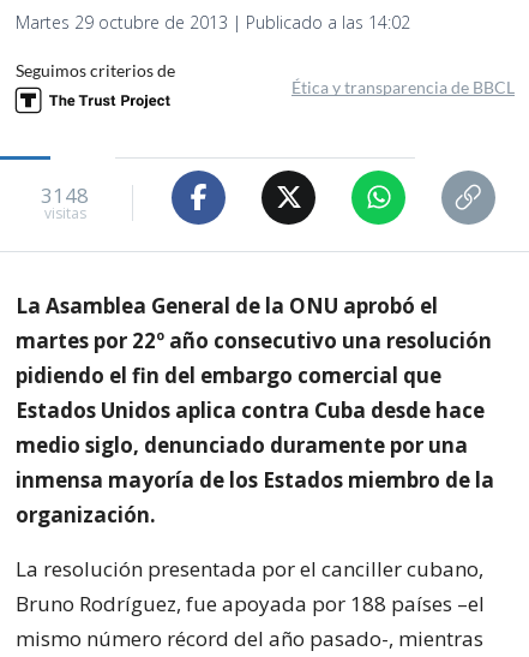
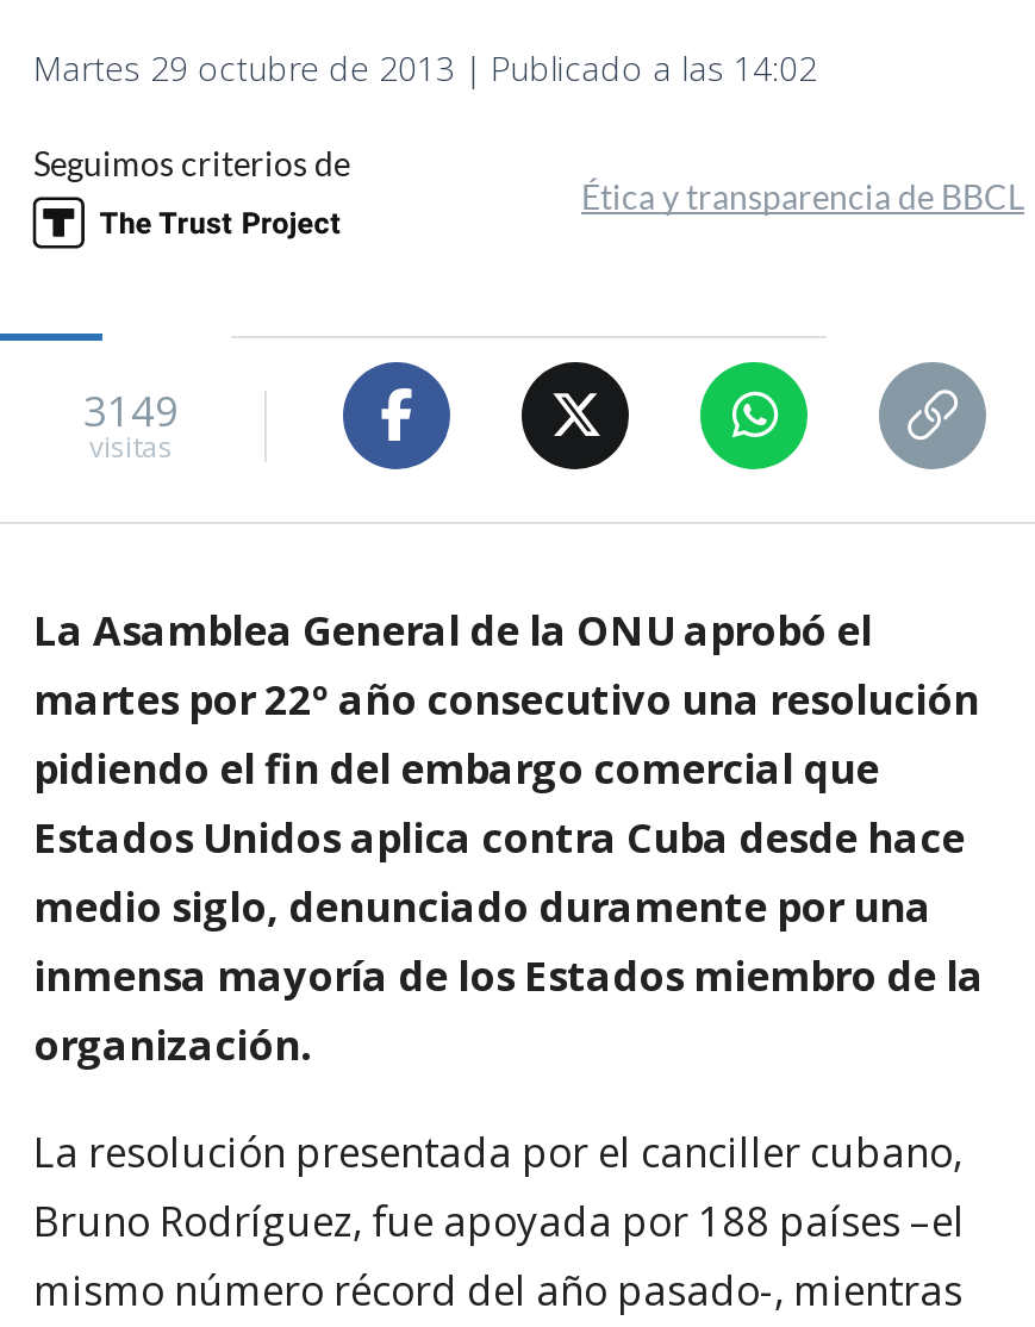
- 3148
+ 3149
